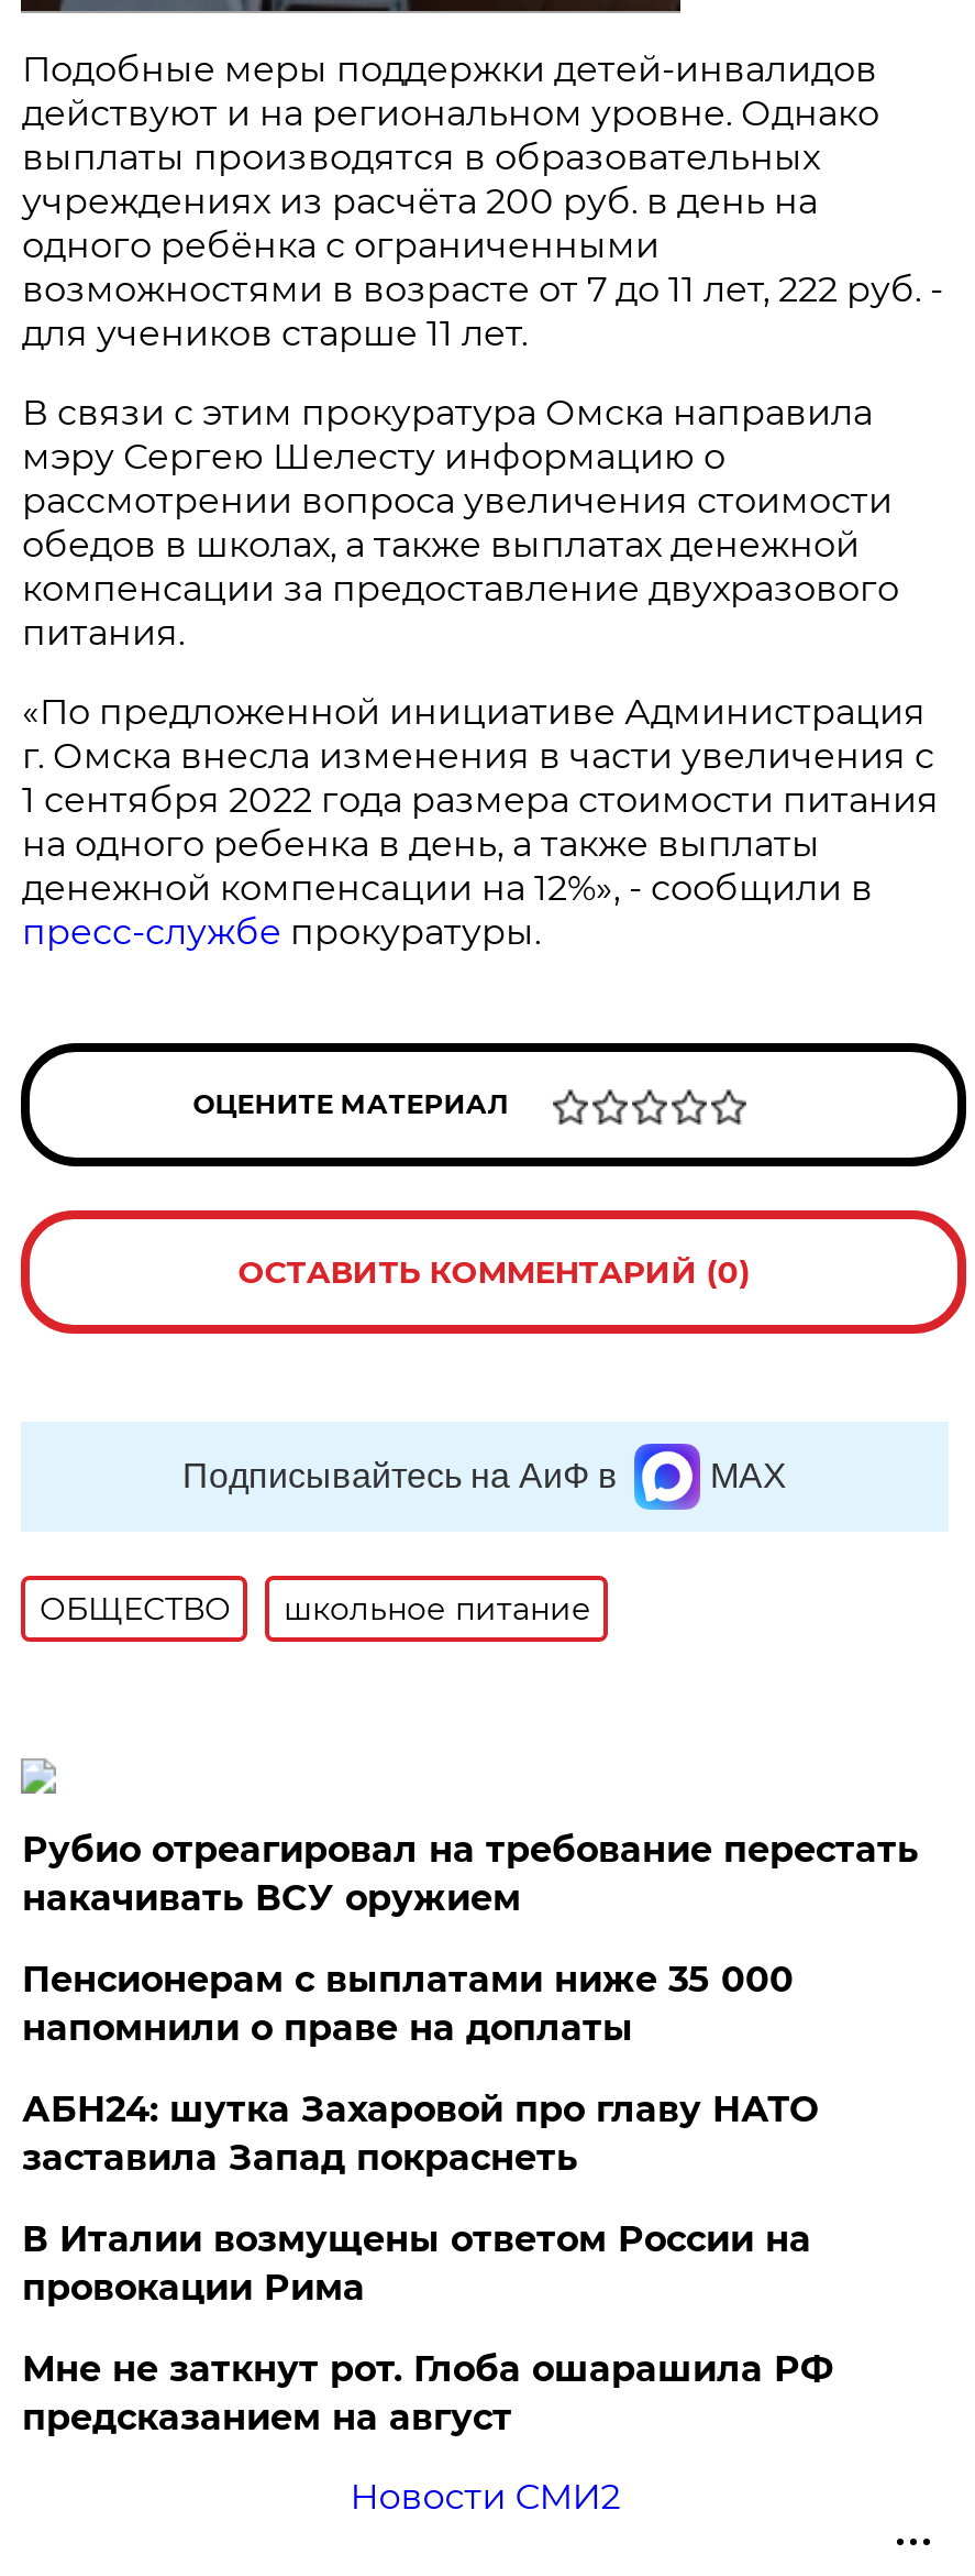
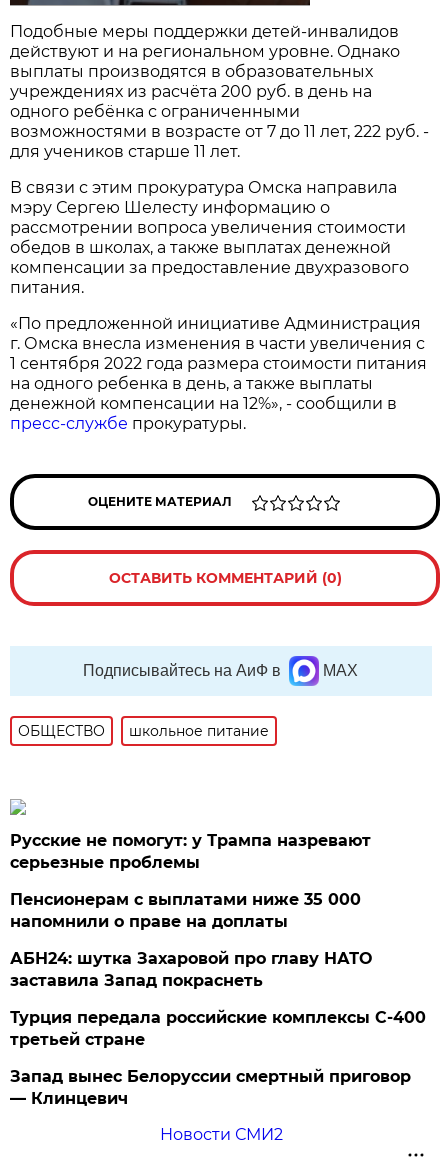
- Рубио отреагировал на требование перестать
- накачивать ВСУ оружием
+ Русские не помогут: у Трампа назревают
+ серьезные проблемы

- В Италии возмущены ответом России на
- провокации Рима
+ Турция передала российские комплексы С-400
+ третьей стране

- Мне не заткнут рот. Глоба ошарашила РФ
- предсказанием на август
+ Запад вынес Белоруссии смертный приговор
+ — Клинцевич
